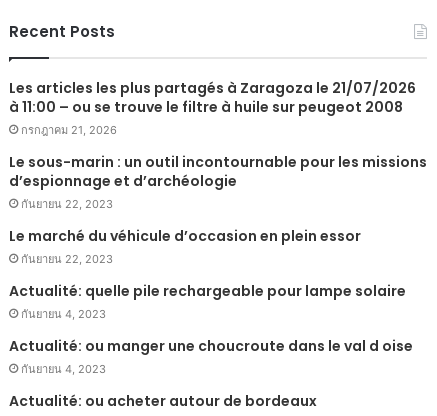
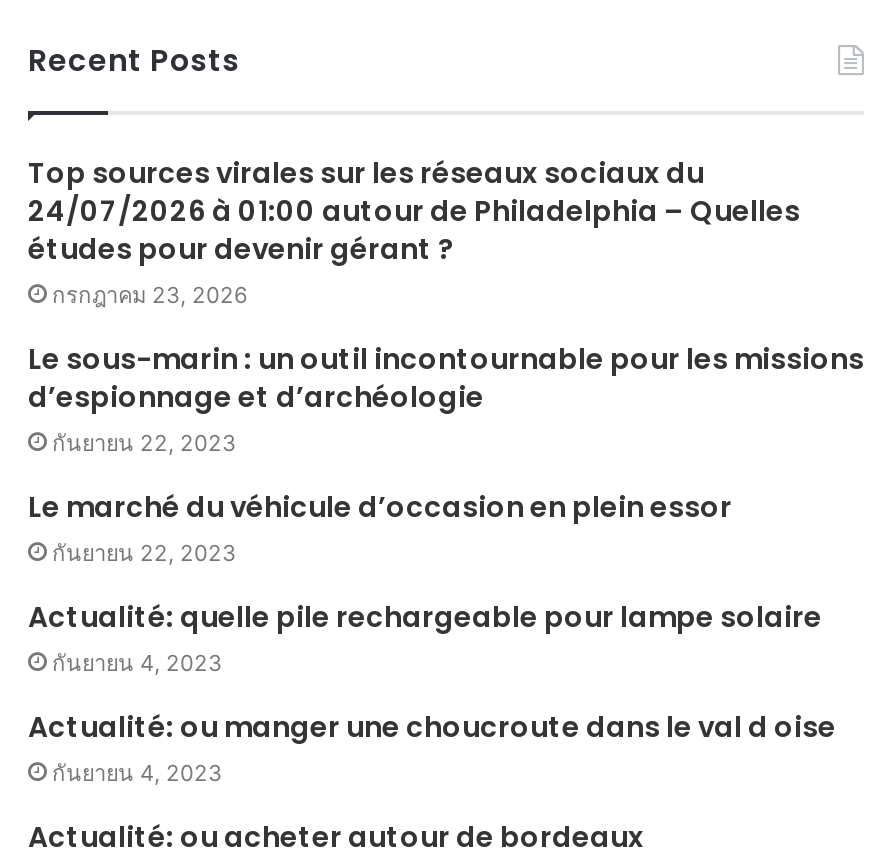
- Les articles les plus partagés à Zaragoza le 21/07/2026
- à 11:00 – ou se trouve le filtre à huile sur peugeot 2008
- กรกฎาคม 21, 2026
+ Top sources virales sur les réseaux sociaux du
+ 24/07/2026 à 01:00 autour de Philadelphia – Quelles
+ études pour devenir gérant ?
+ กรกฎาคม 23, 2026
